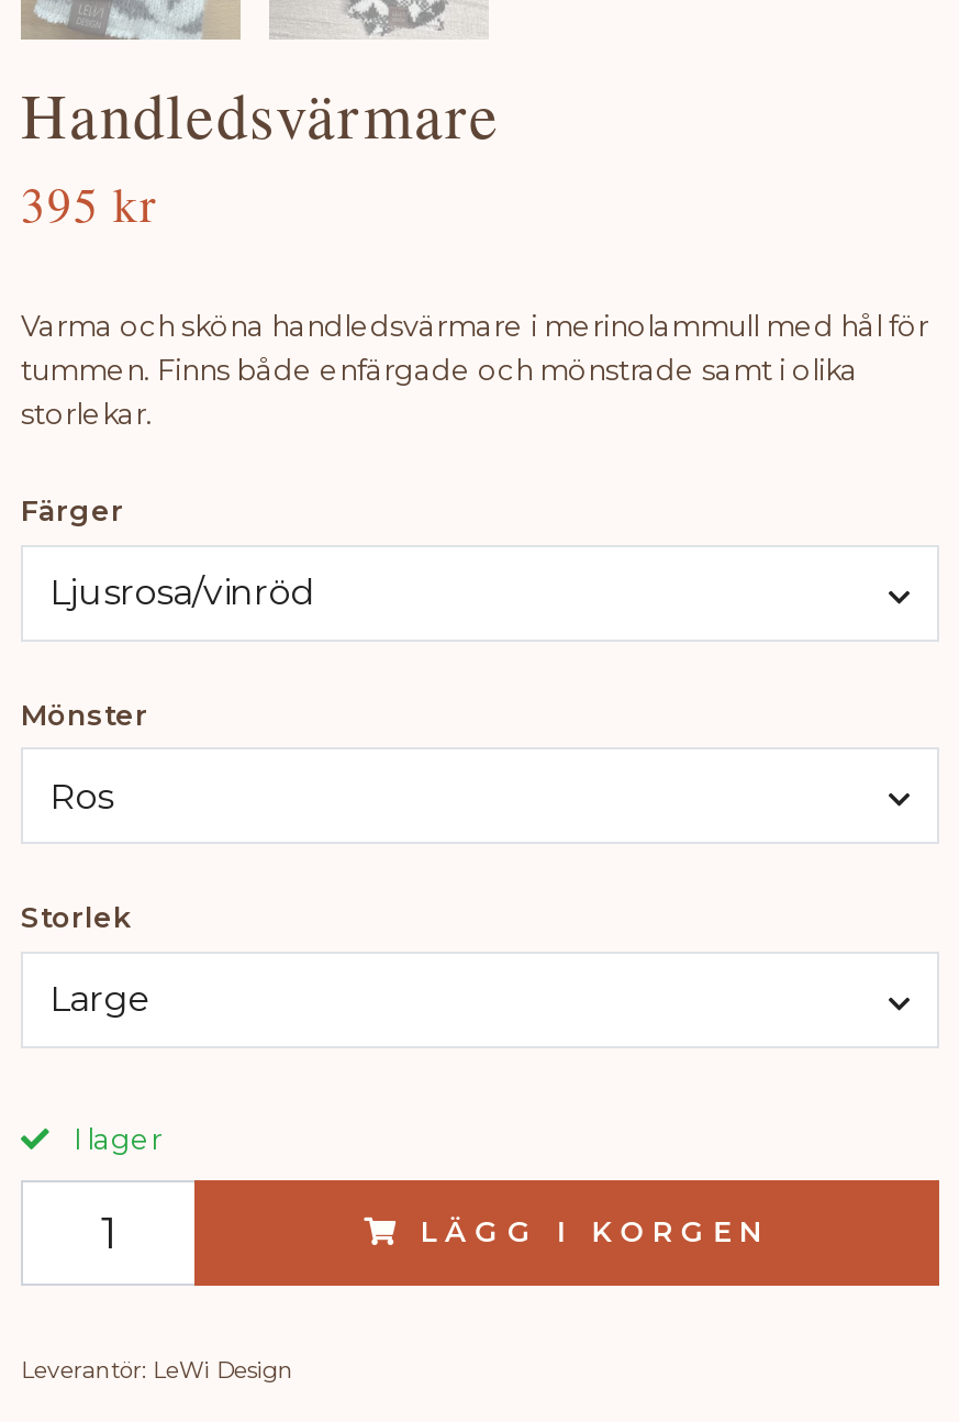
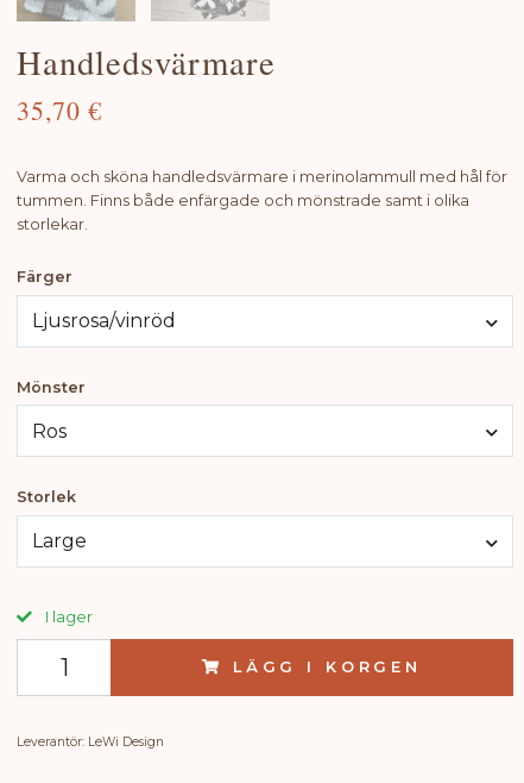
- 395 kr
+ 35,70 €
